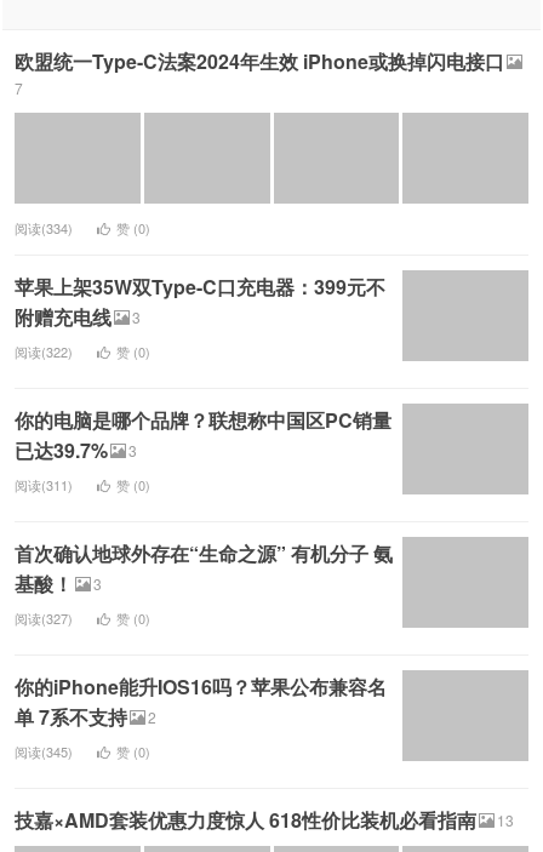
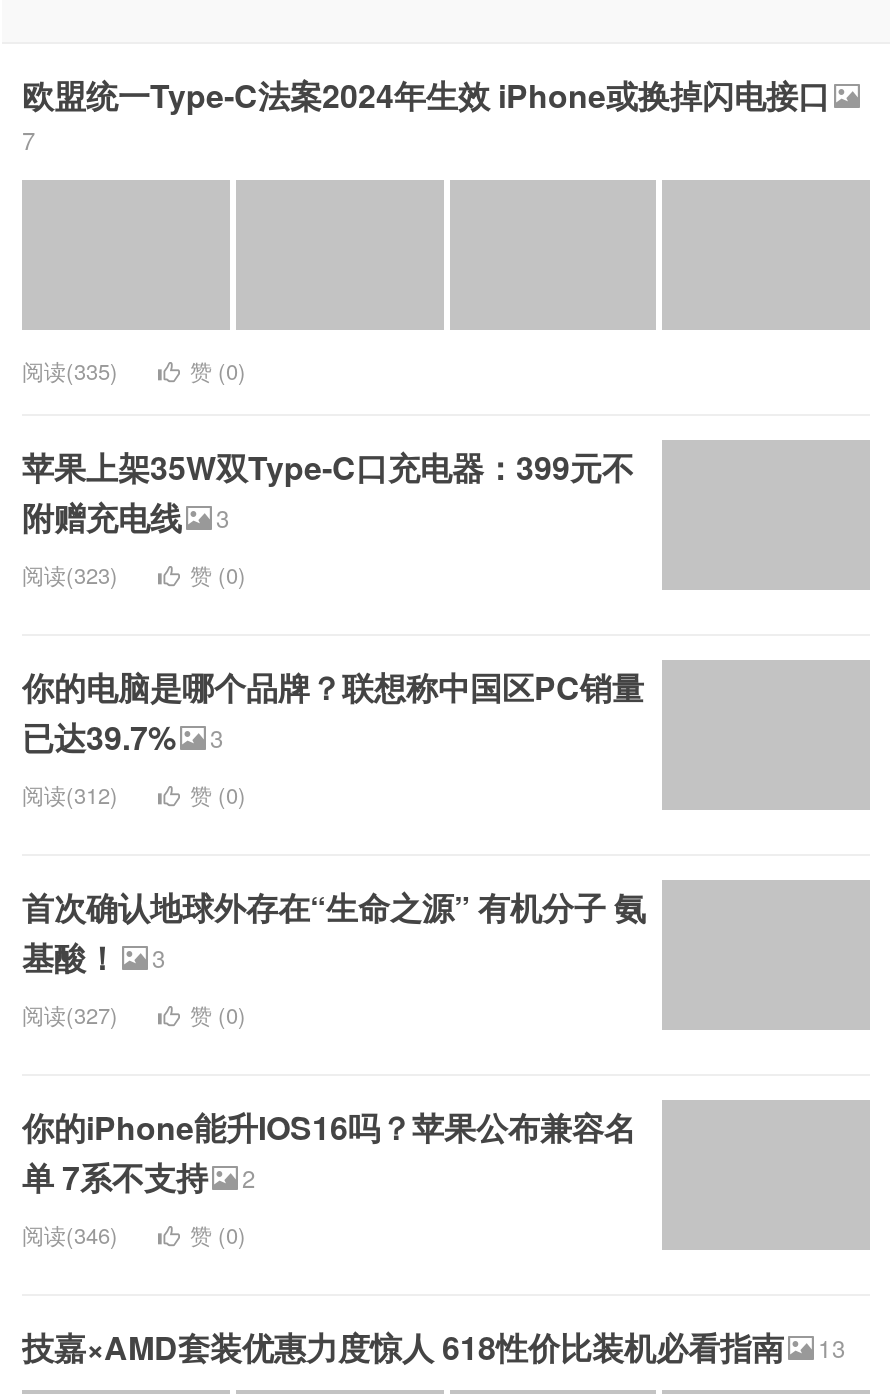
- 阅读(334)
+ 阅读(335)

- 阅读(322)
+ 阅读(323)

- 阅读(311)
+ 阅读(312)

- 阅读(345)
+ 阅读(346)
